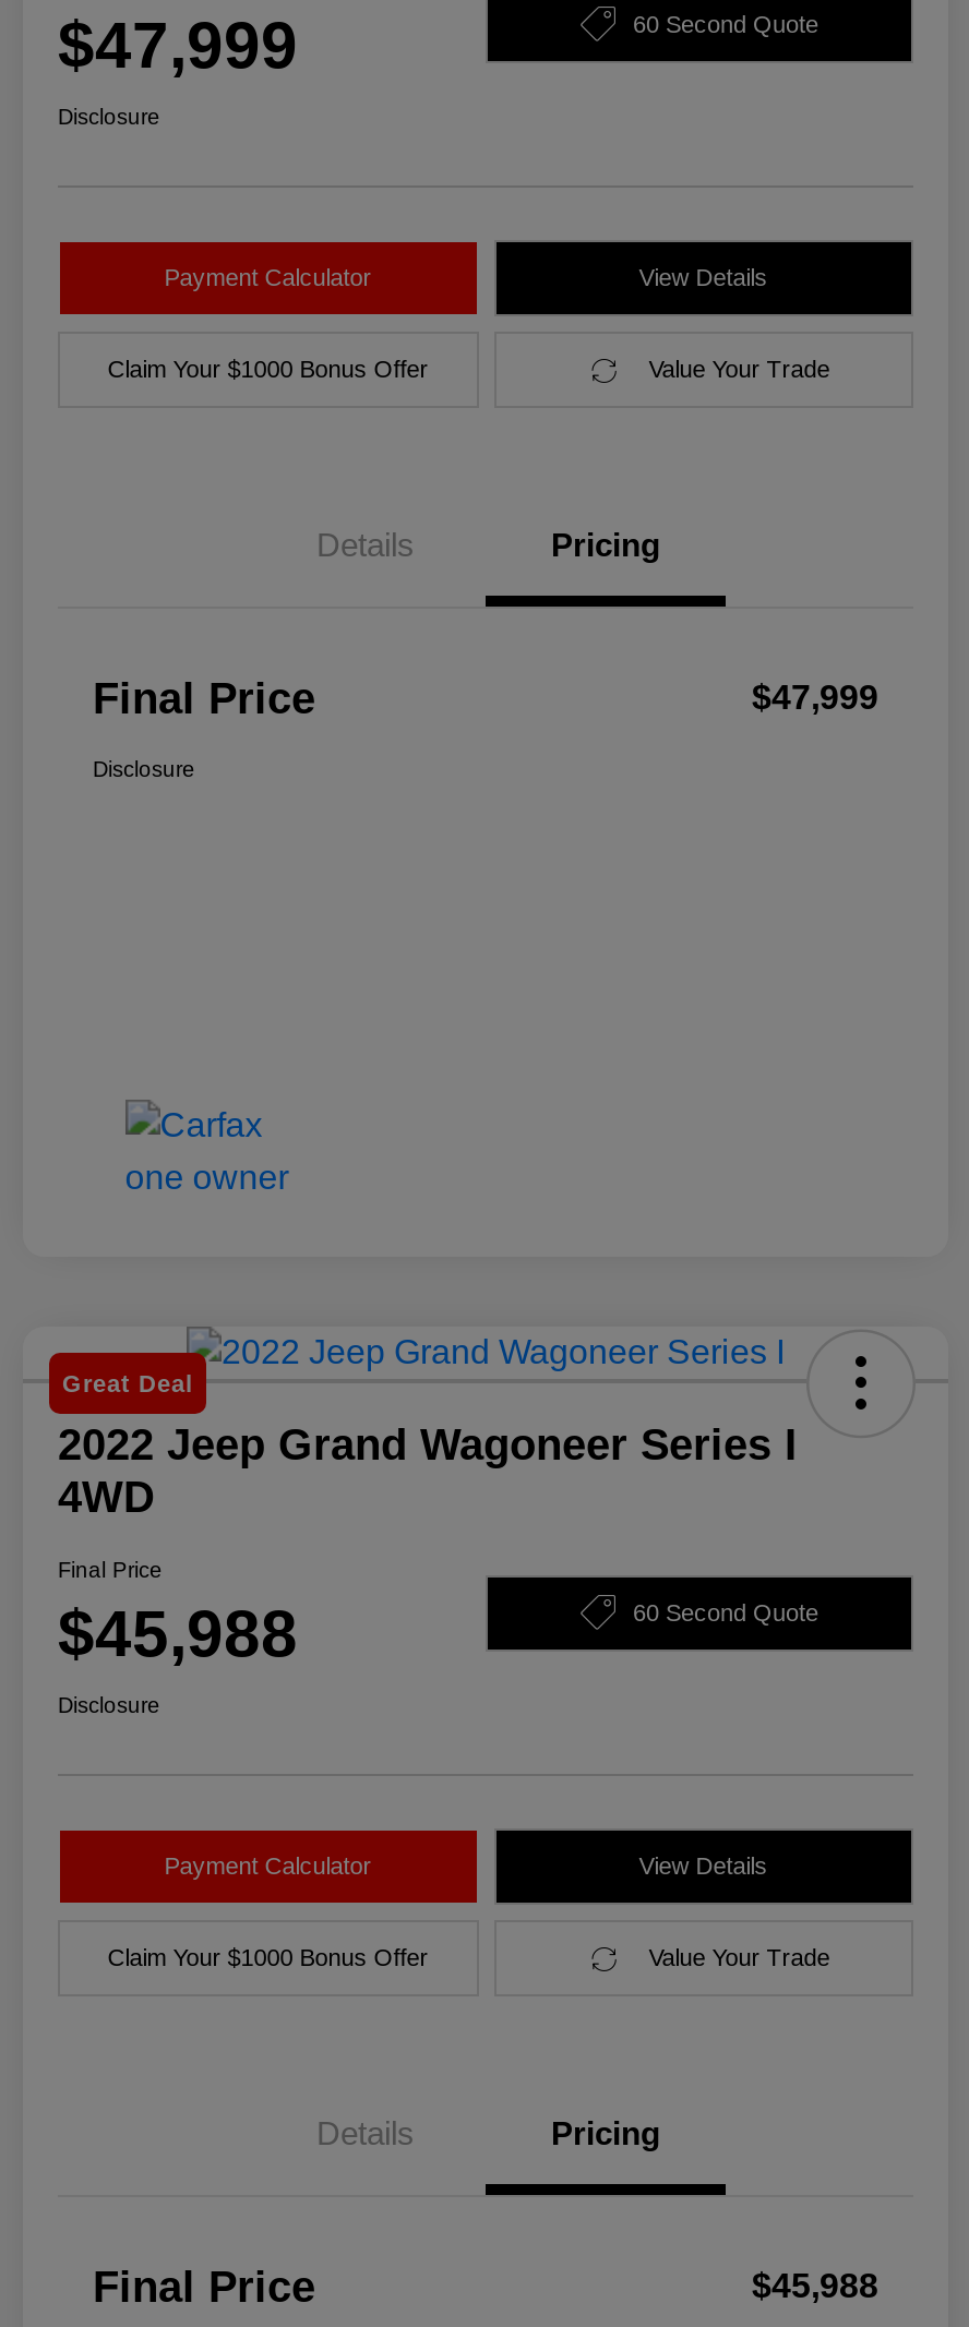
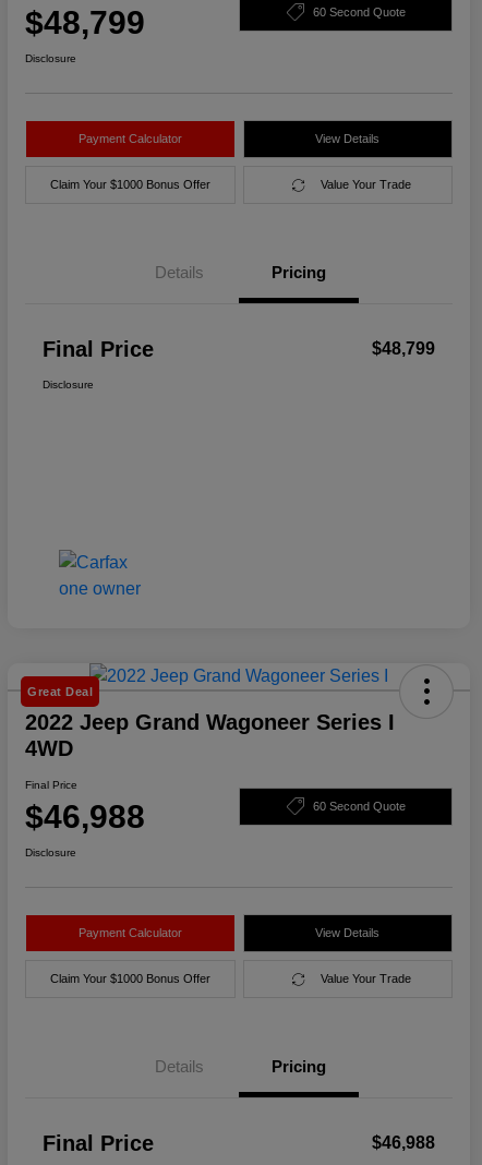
- $47,999
+ $48,799

- $47,999
+ $48,799

- $45,988
+ $46,988

- $45,988
+ $46,988
